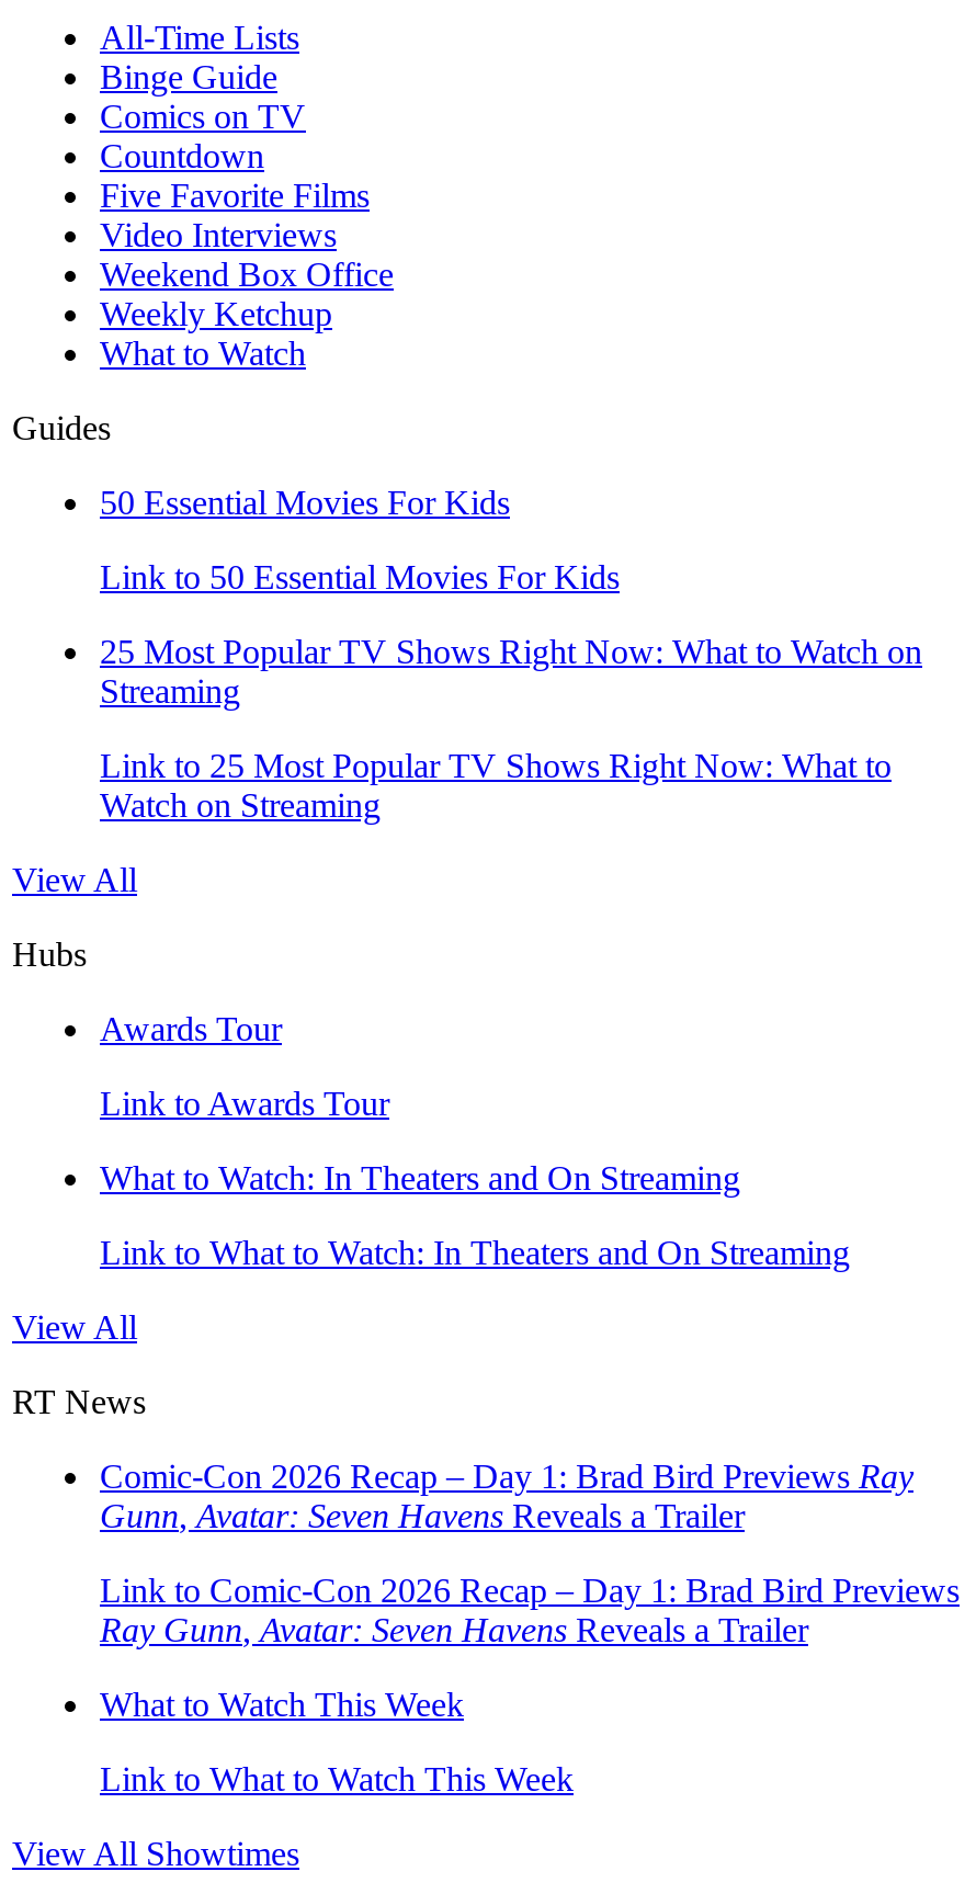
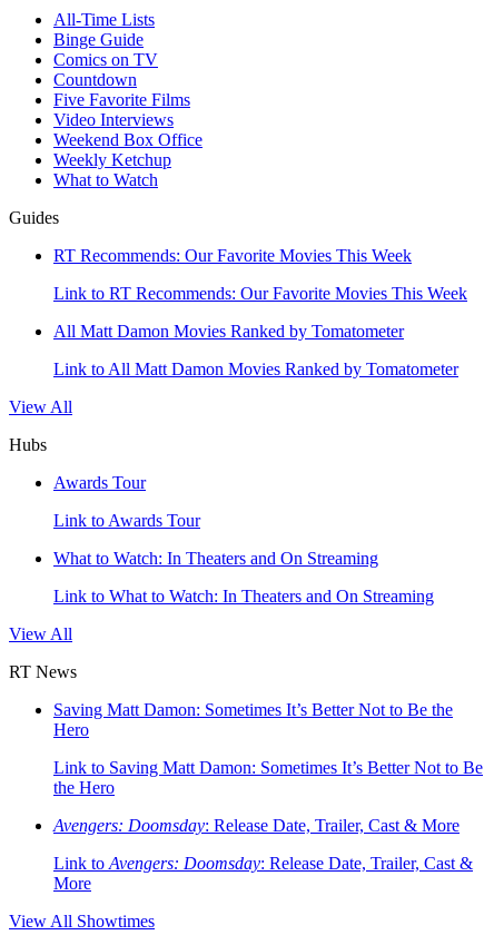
- 50 Essential Movies For Kids
+ RT Recommends: Our Favorite Movies This Week

- Link to 50 Essential Movies For Kids
+ Link to RT Recommends: Our Favorite Movies This Week

- 25 Most Popular TV Shows Right Now: What to Watch on
- Streaming
+ All Matt Damon Movies Ranked by Tomatometer

- Link to 25 Most Popular TV Shows Right Now: What to
- Watch on Streaming
+ Link to All Matt Damon Movies Ranked by Tomatometer

moved up: View All | Hubs | Awards Tour | Link to Awards Tour | What to Watch: In Theaters and On Streaming | Link to What to Watch: In Theaters and On Streaming | View All | RT News

- Comic-Con 2026 Recap – Day 1: Brad Bird Previews Ray
- Gunn, Avatar: Seven Havens Reveals a Trailer
+ Saving Matt Damon: Sometimes It’s Better Not to Be the
+ Hero

- Link to Comic-Con 2026 Recap – Day 1: Brad Bird Previews
- Ray Gunn, Avatar: Seven Havens Reveals a Trailer
+ Link to Saving Matt Damon: Sometimes It’s Better Not to Be
+ the Hero

- What to Watch This Week
+ Avengers: Doomsday: Release Date, Trailer, Cast & More

- Link to What to Watch This Week
+ Link to Avengers: Doomsday: Release Date, Trailer, Cast &
+ More
